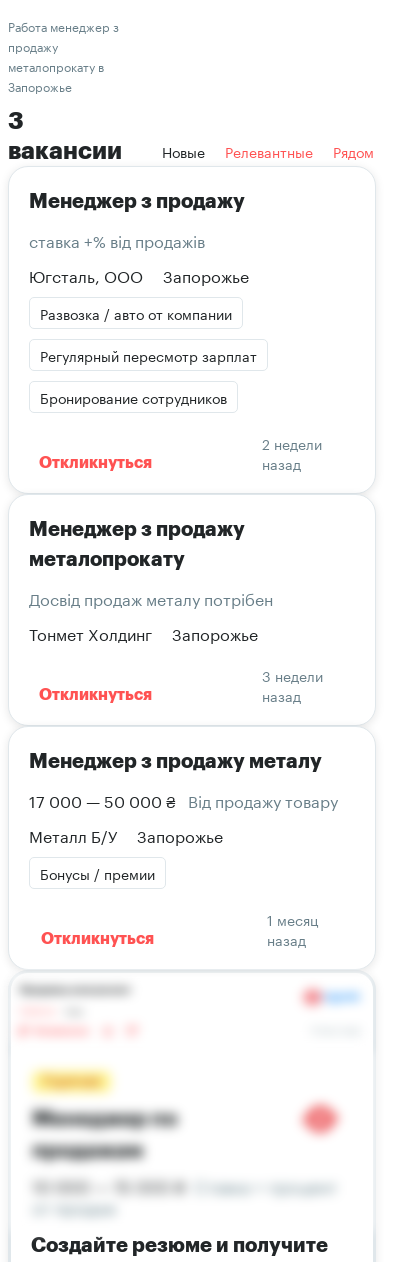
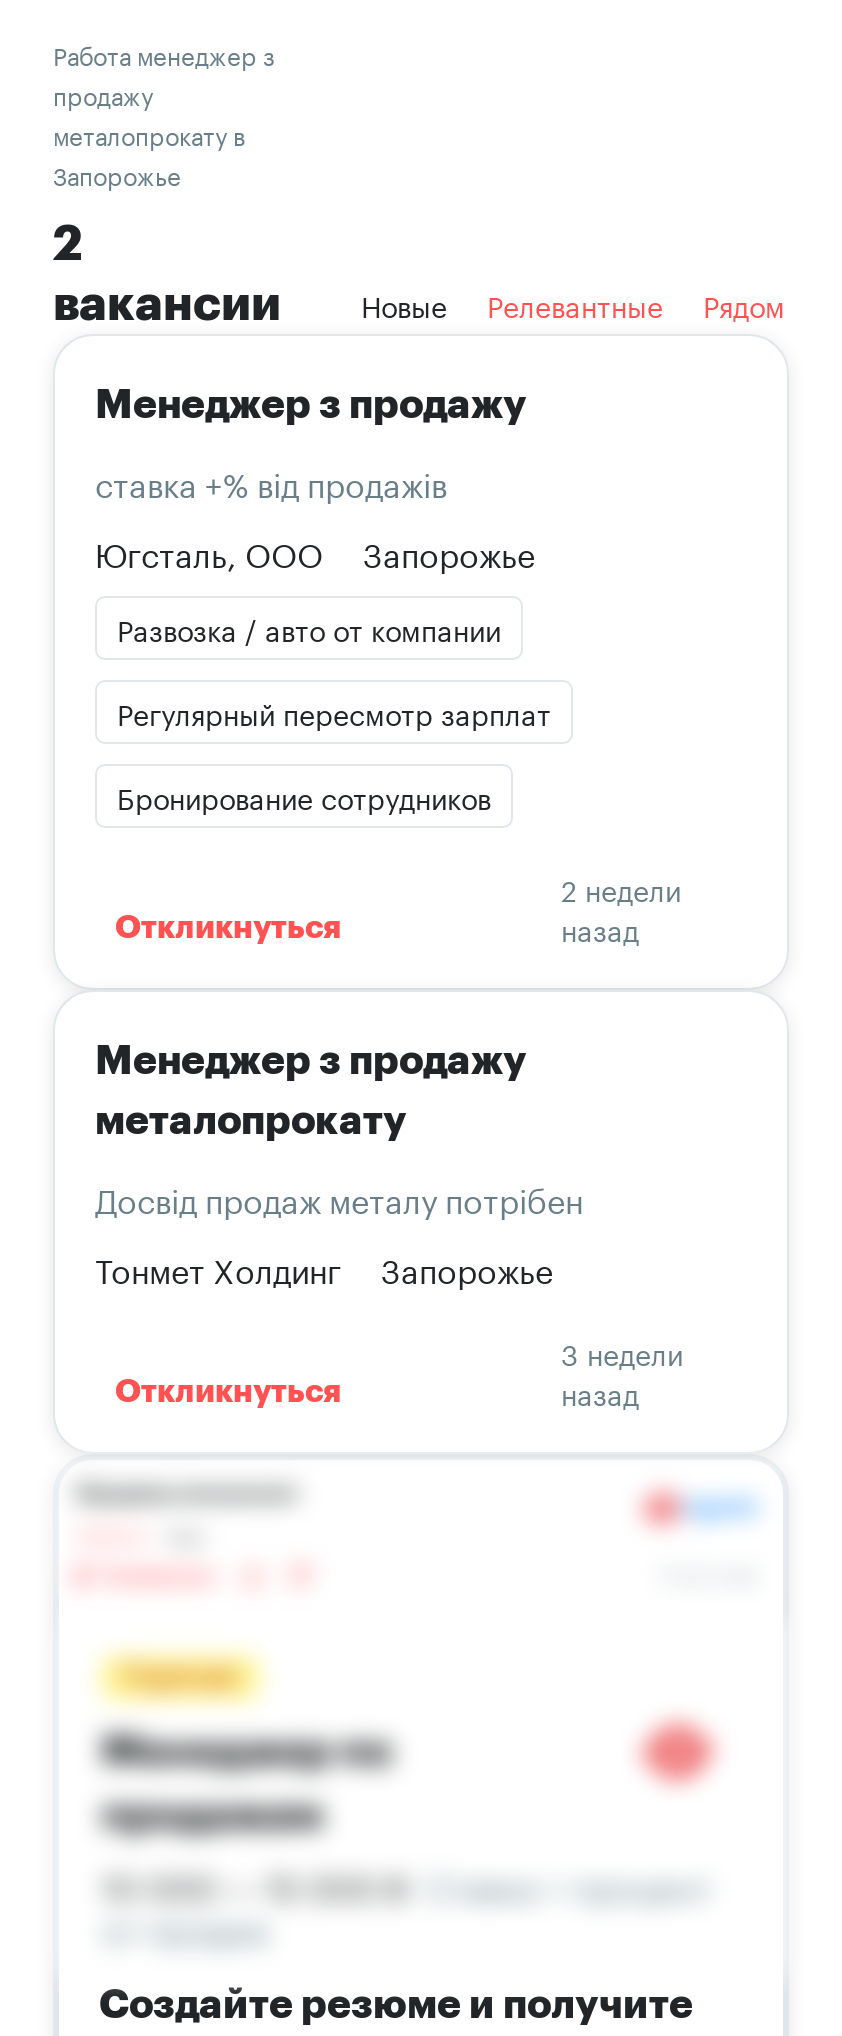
- 3
+ 2

- Менеджер з продажу металу
- 17 000 — 50 000 ₴ Від продажу товару
- Металл Б/У
- Запорожье
- Бонусы / премии
- Откликнуться

- 1 месяц
- назад
